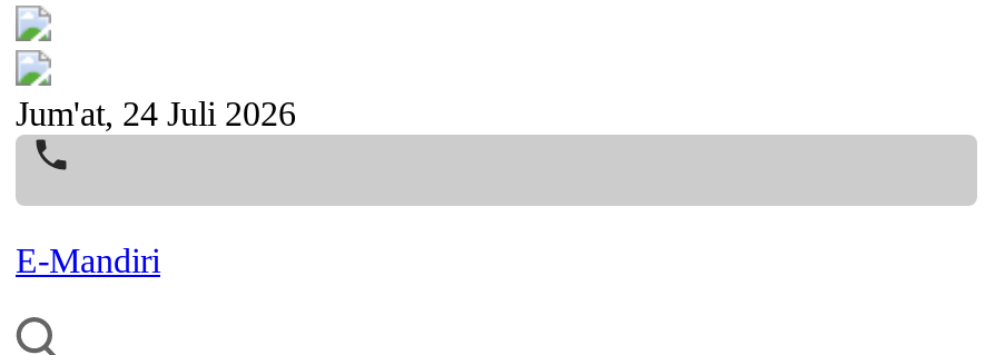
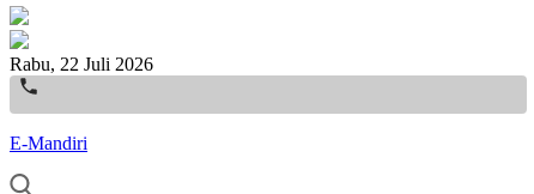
- Jum'at, 24 Juli 2026
+ Rabu, 22 Juli 2026
